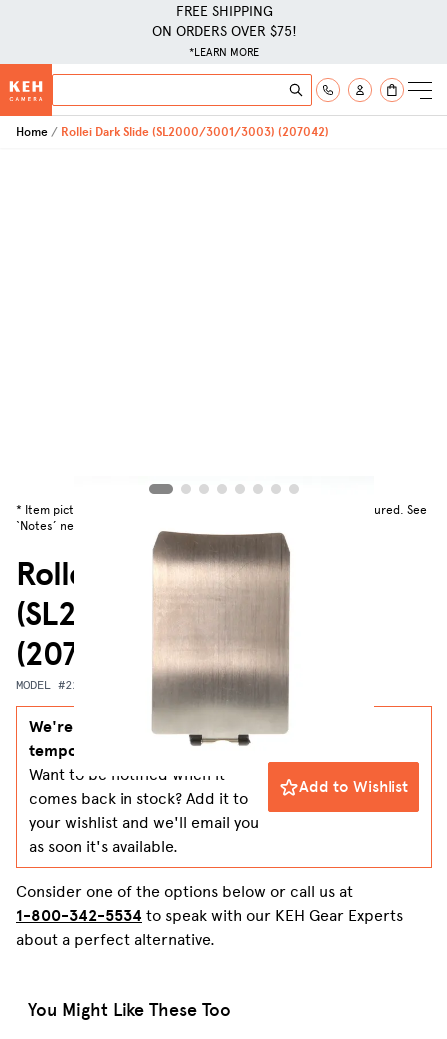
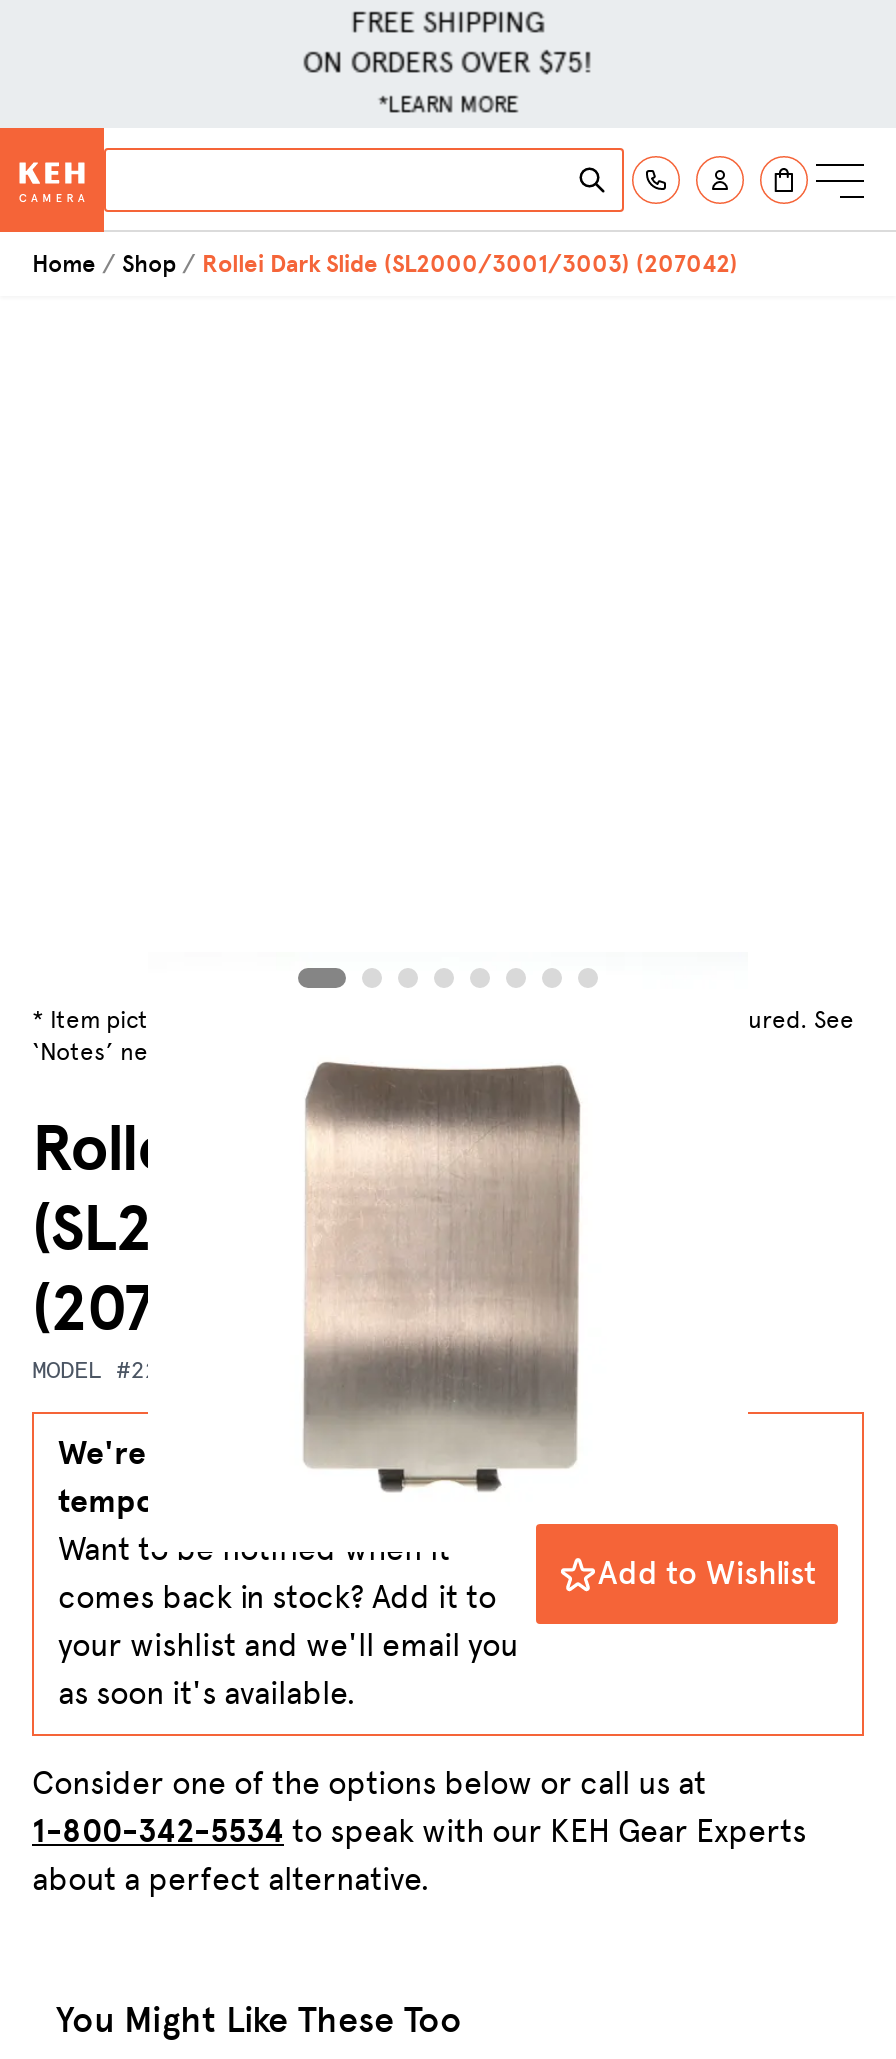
+ Shop
